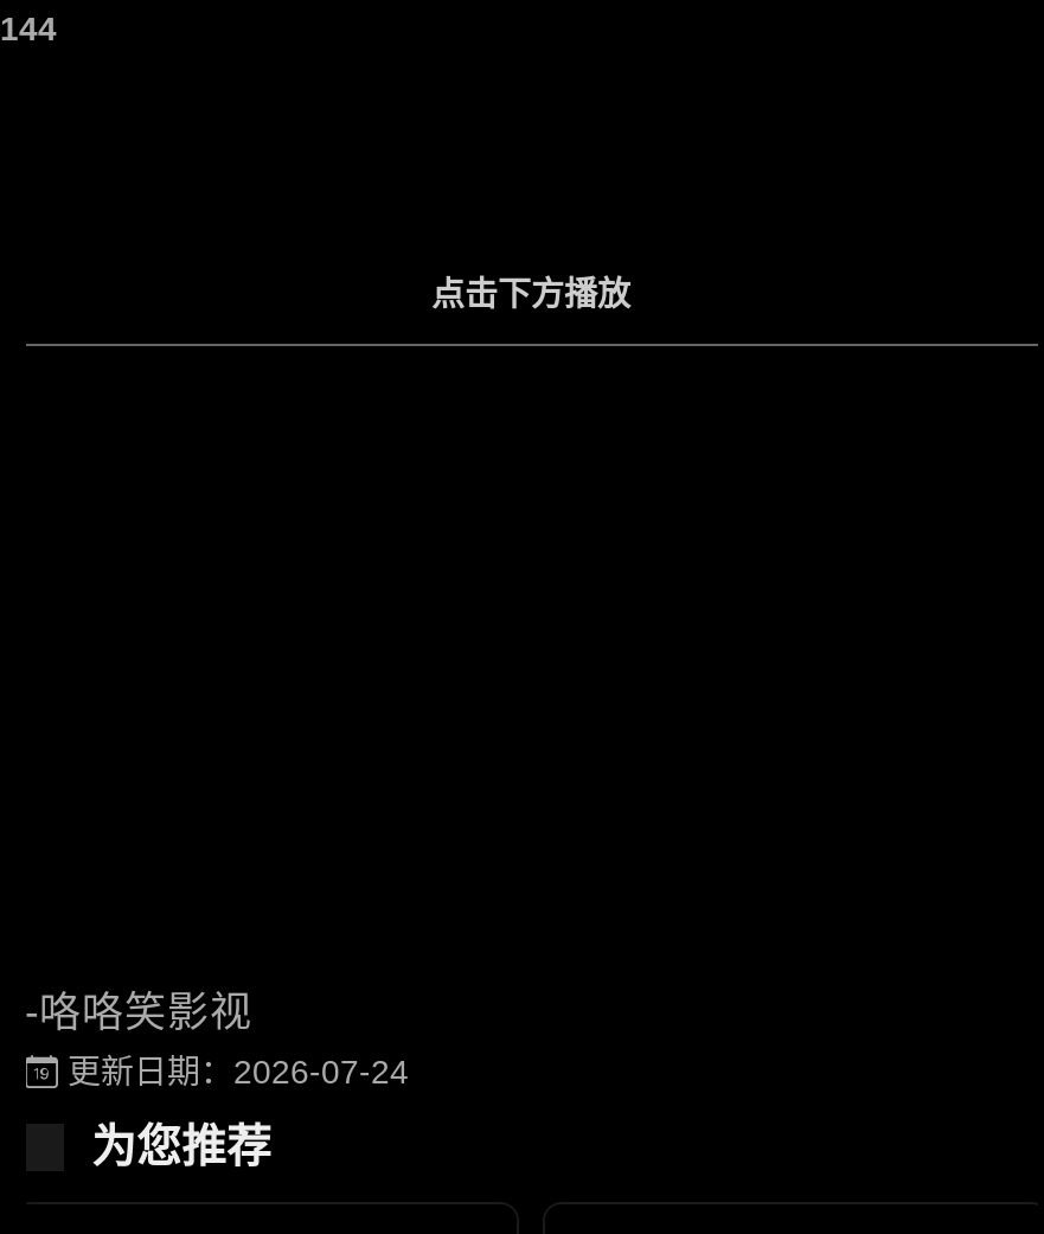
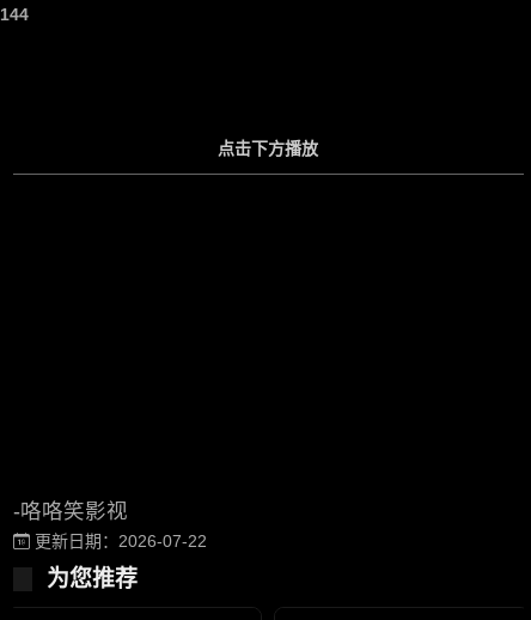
- 更新日期：2026-07-24
+ 更新日期：2026-07-22
